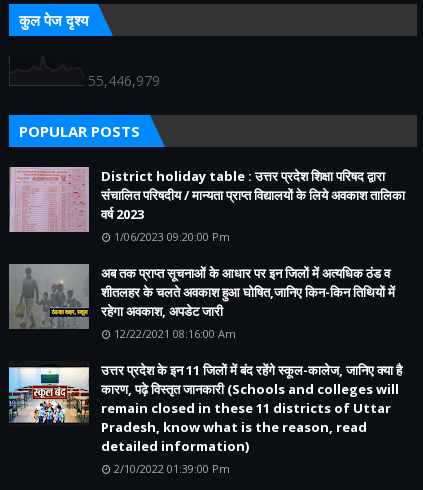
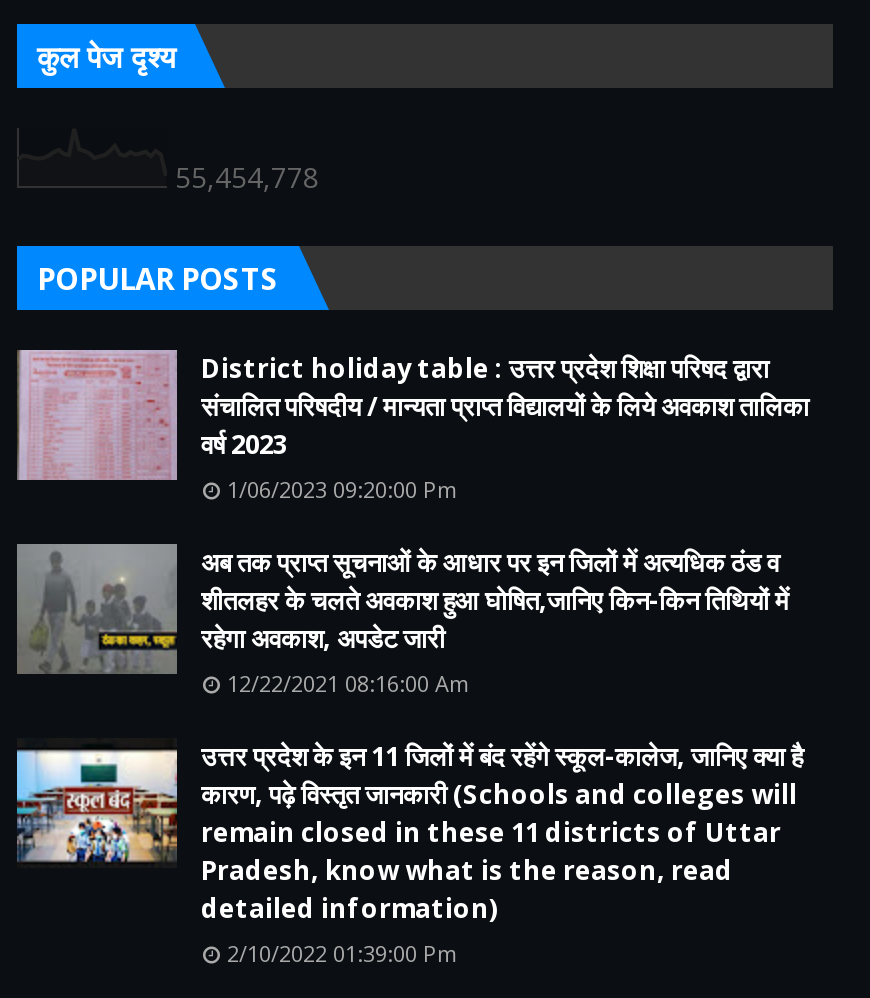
- 55,446,979
+ 55,454,778
